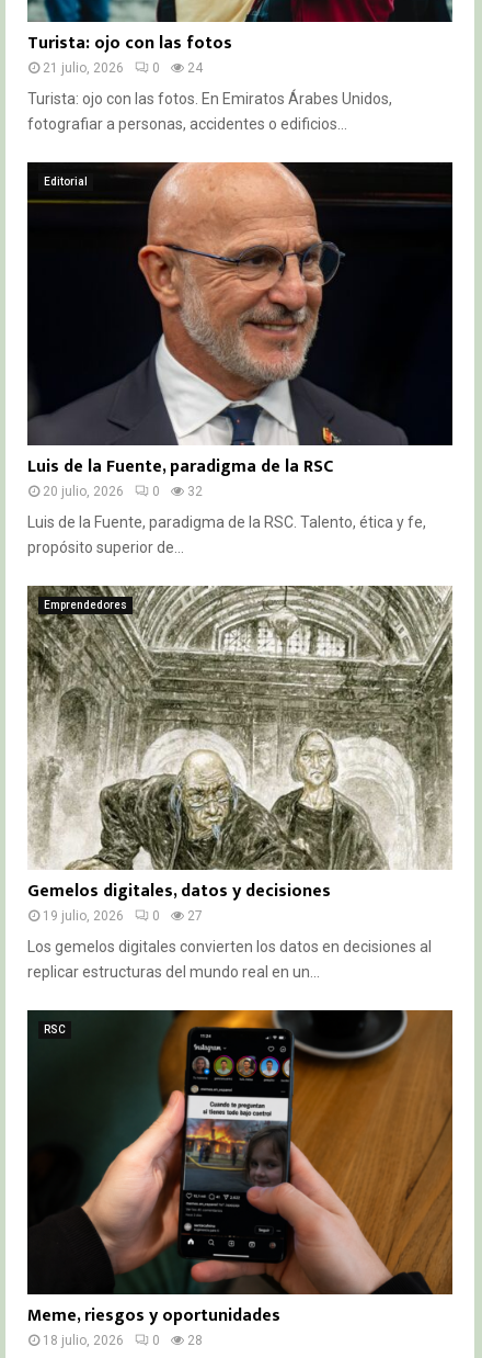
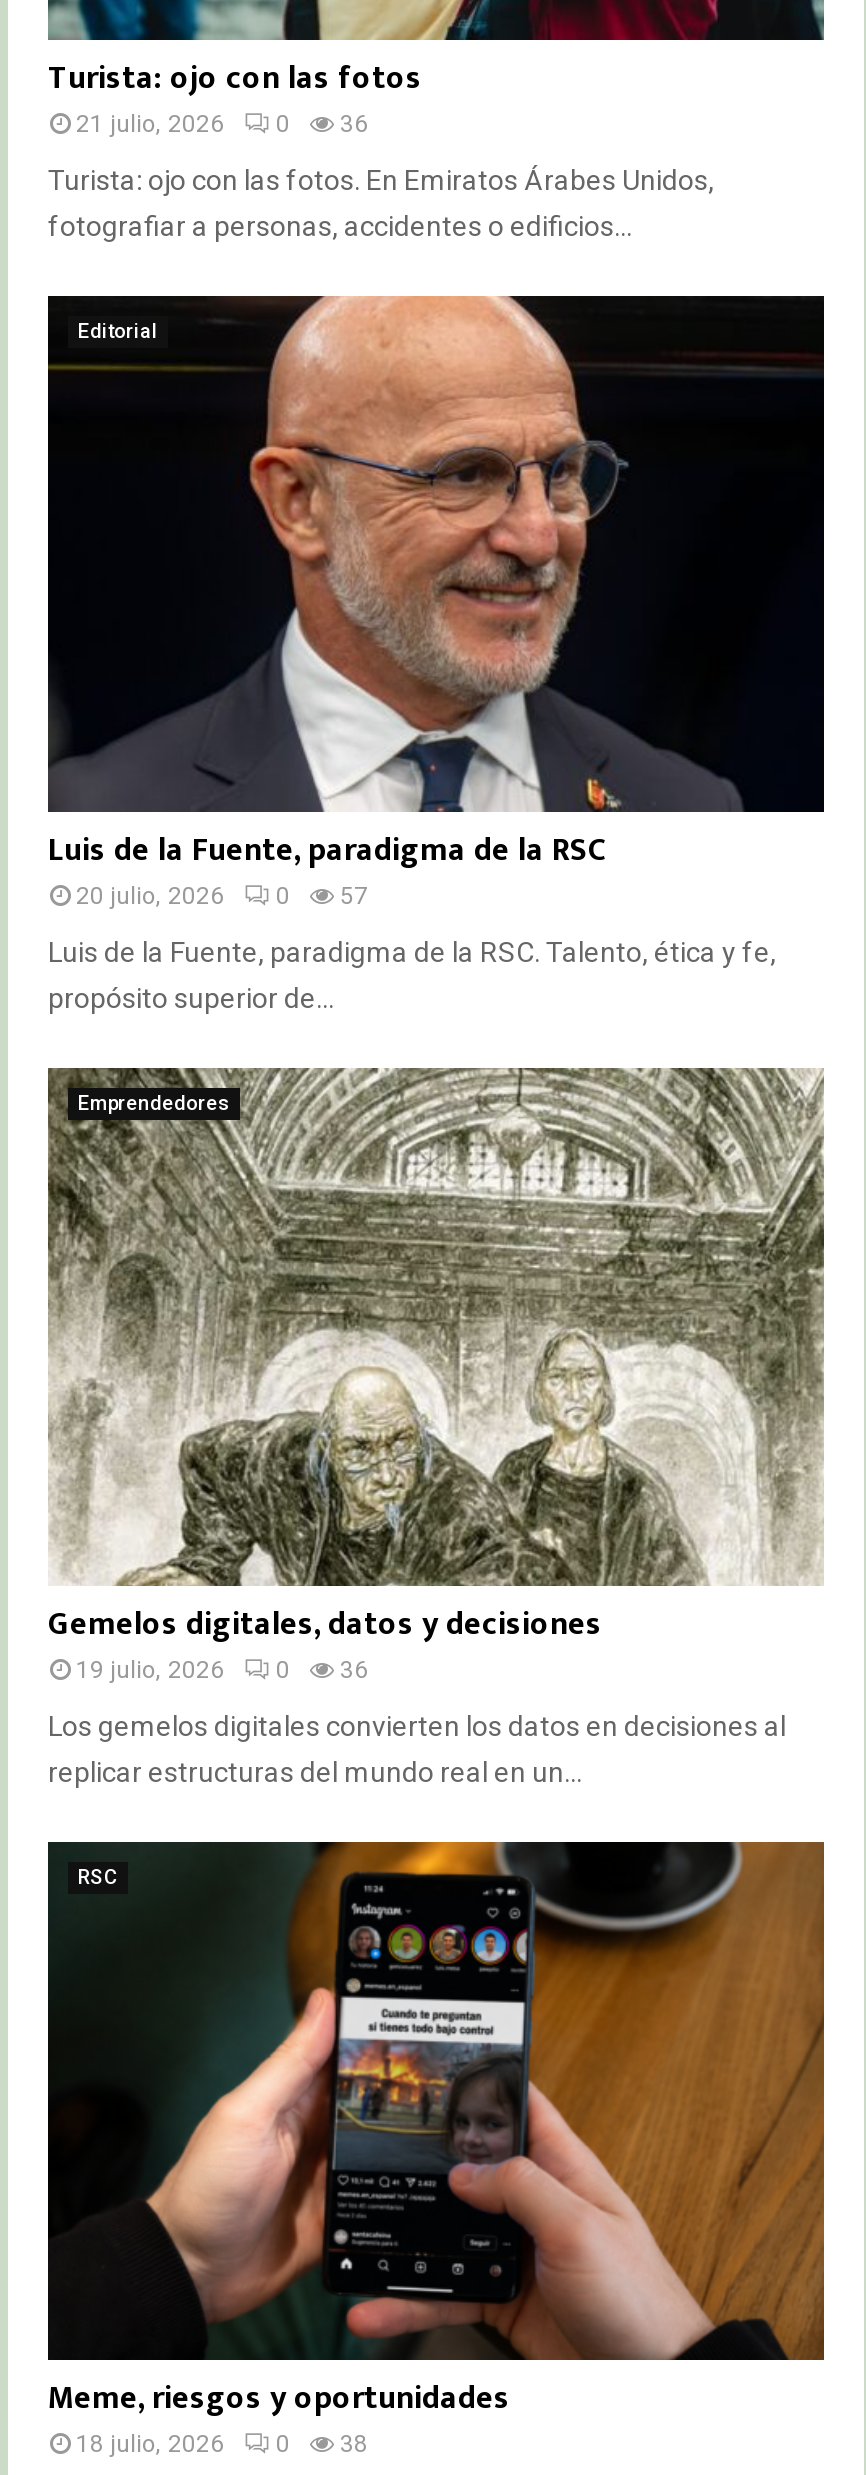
- 21 julio, 2026 0 24
+ 21 julio, 2026 0 36

- 20 julio, 2026 0 32
+ 20 julio, 2026 0 57

- 19 julio, 2026 0 27
+ 19 julio, 2026 0 36

- 18 julio, 2026 0 28
+ 18 julio, 2026 0 38
